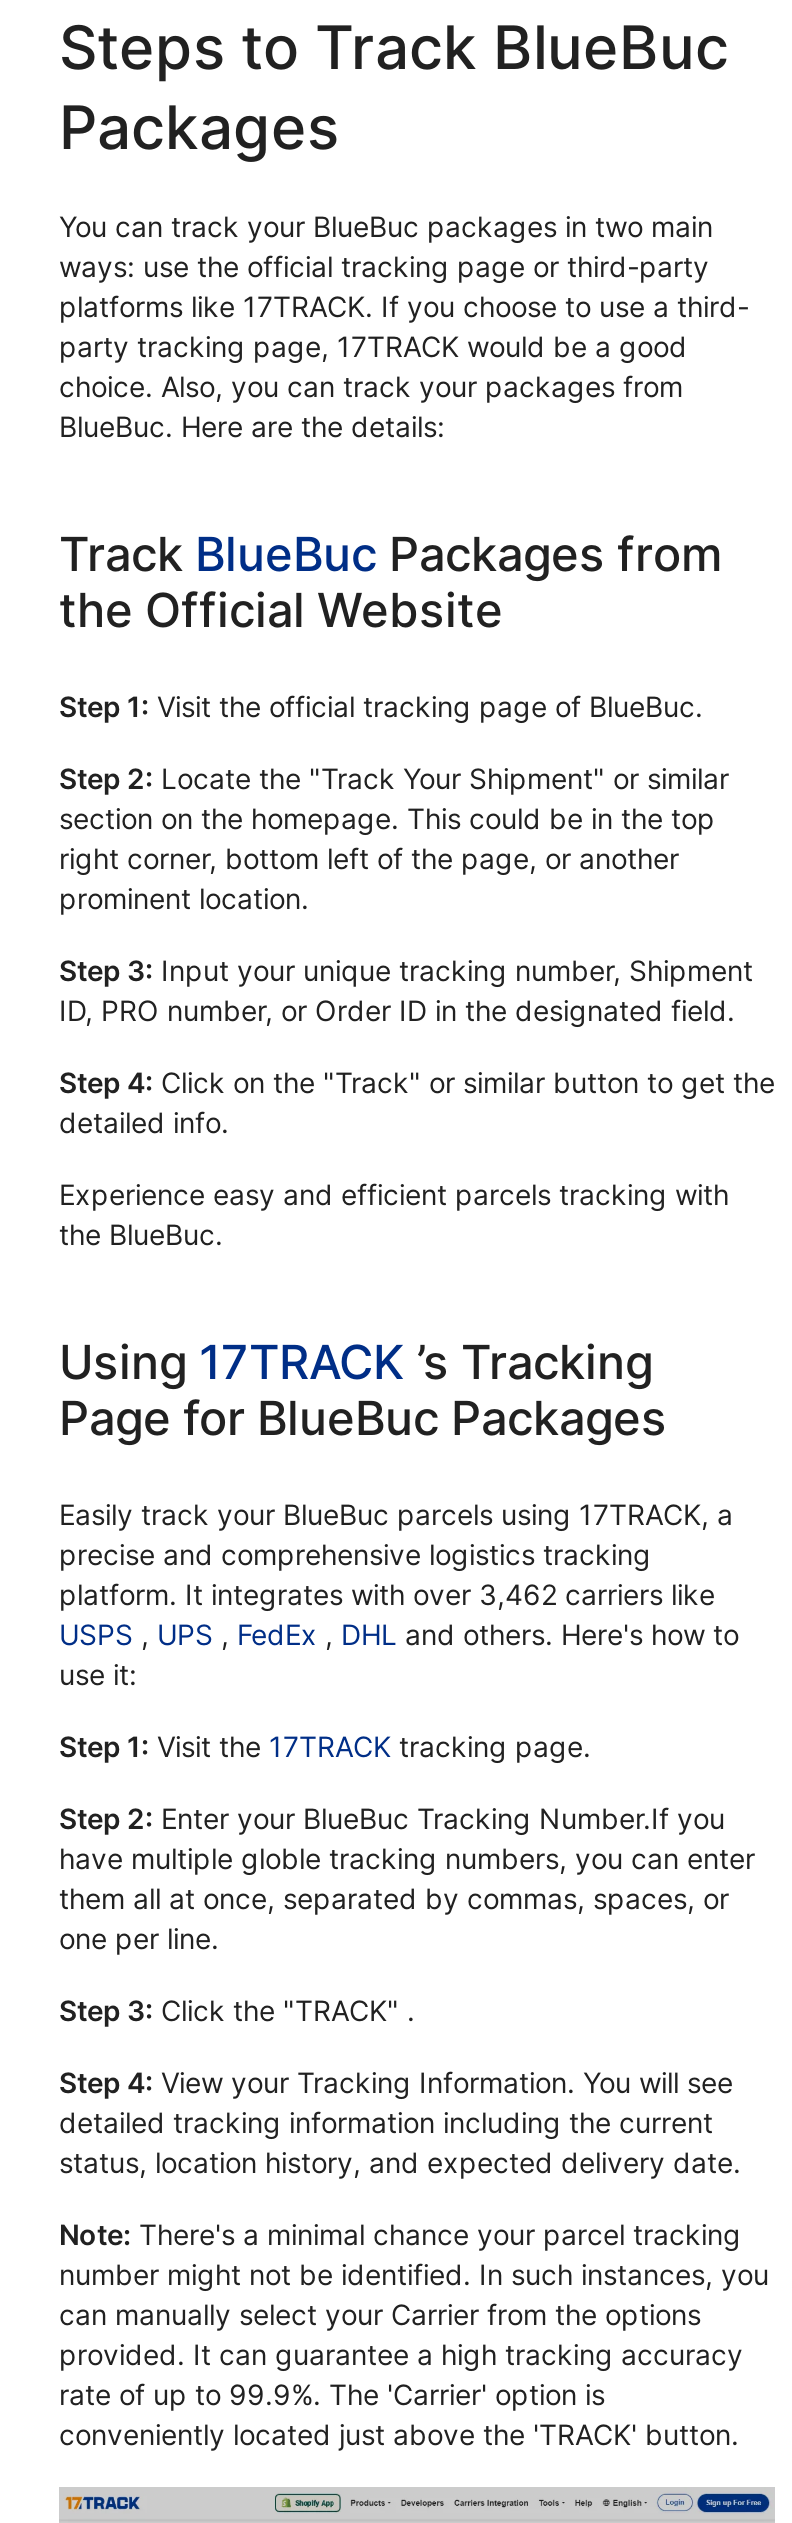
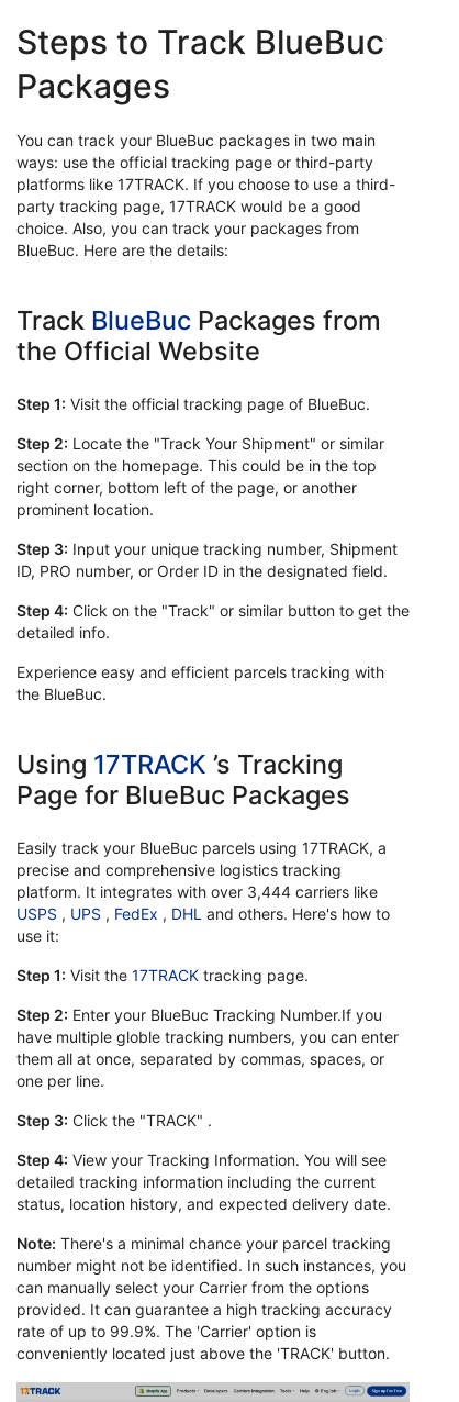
- platform. It integrates with over 3,462 carriers like
+ platform. It integrates with over 3,444 carriers like
